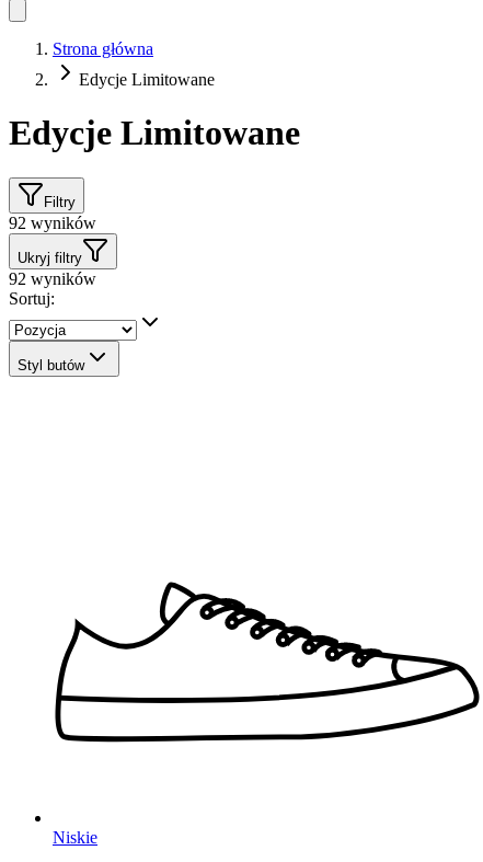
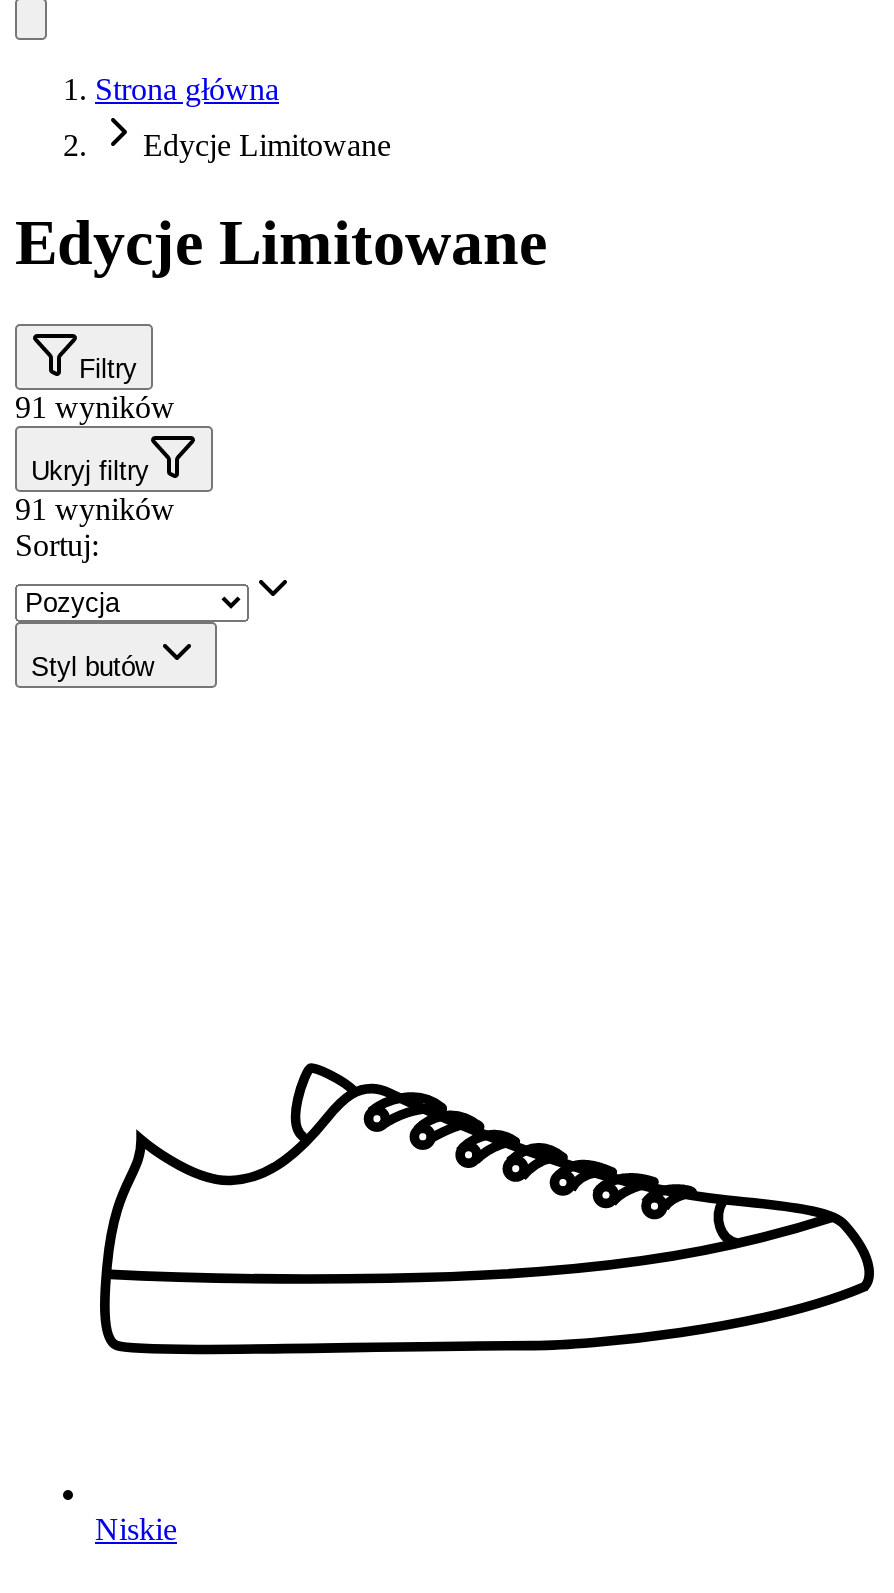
- 92 wyników
+ 91 wyników

- 92 wyników
+ 91 wyników
